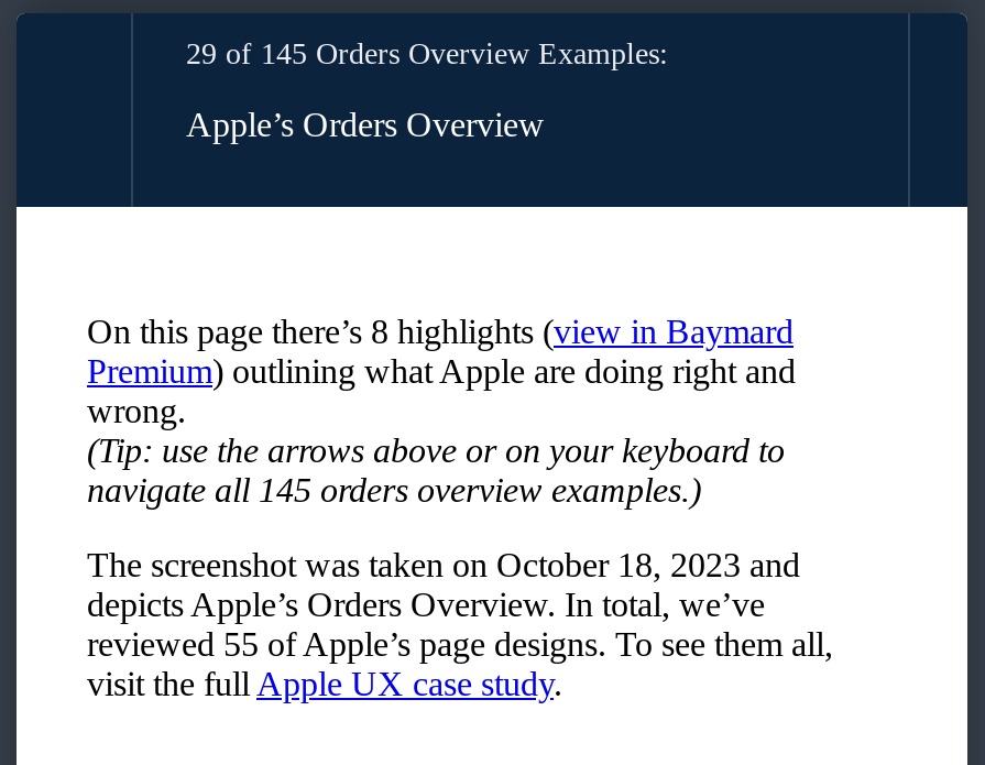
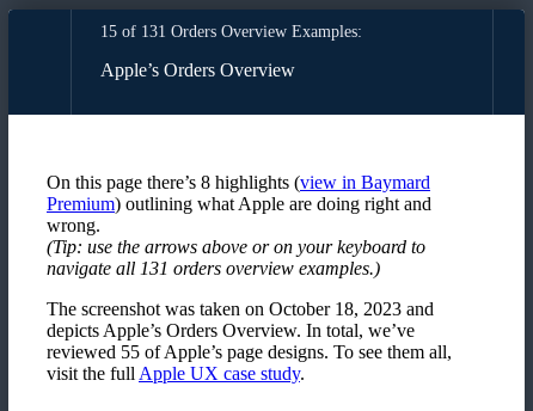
- 29 of 145 Orders Overview Examples:
+ 15 of 131 Orders Overview Examples:

- navigate all 145 orders overview examples.)
+ navigate all 131 orders overview examples.)
